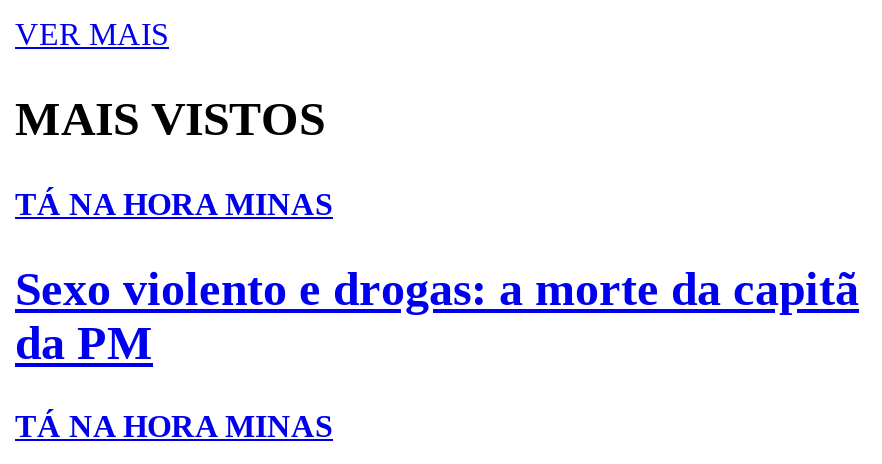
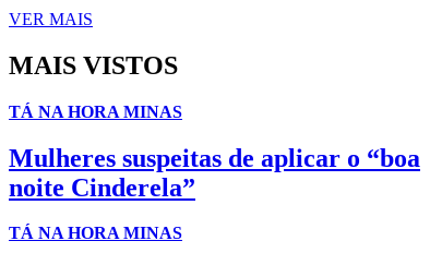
- Sexo violento e drogas: a morte da capitã
- da PM
+ Mulheres suspeitas de aplicar o “boa
+ noite Cinderela”
